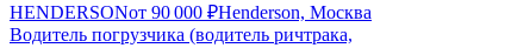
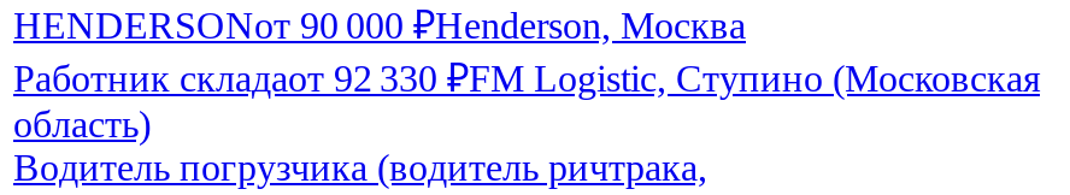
+ Работник складаот 92 330 ₽FM Logistic, Ступино (Московская
+ область)
